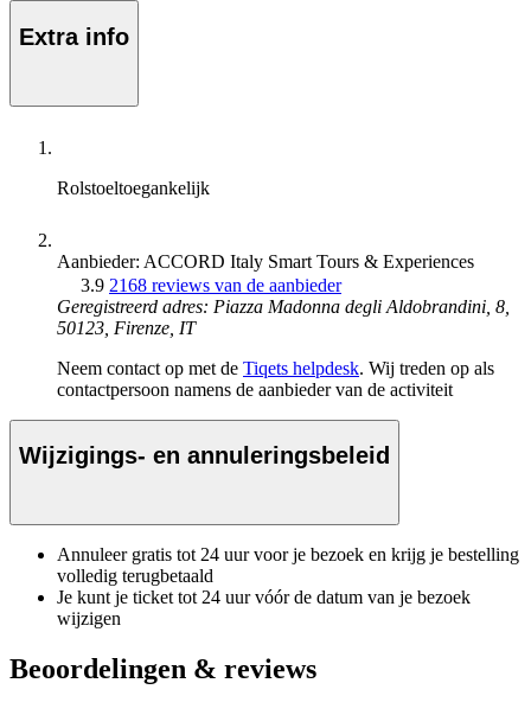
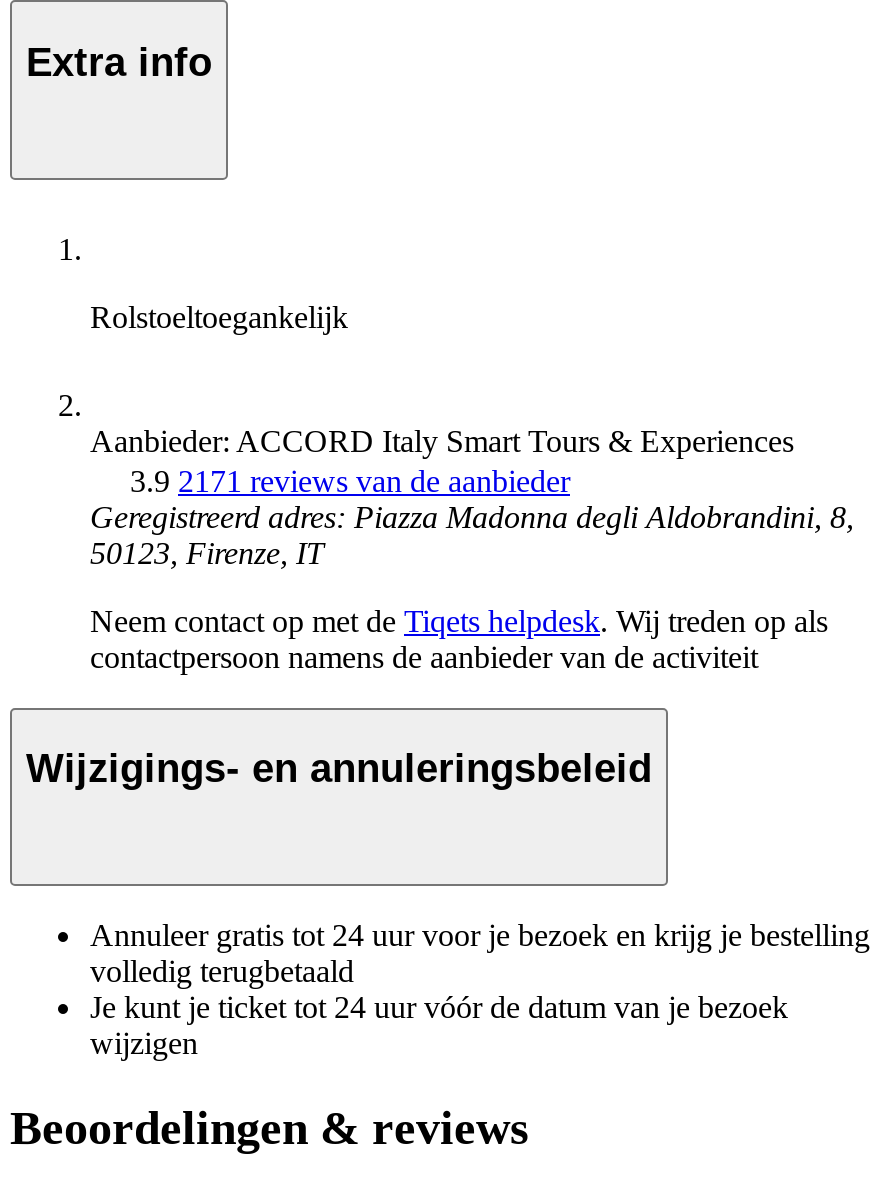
- 3.9 2168 reviews van de aanbieder
+ 3.9 2171 reviews van de aanbieder
